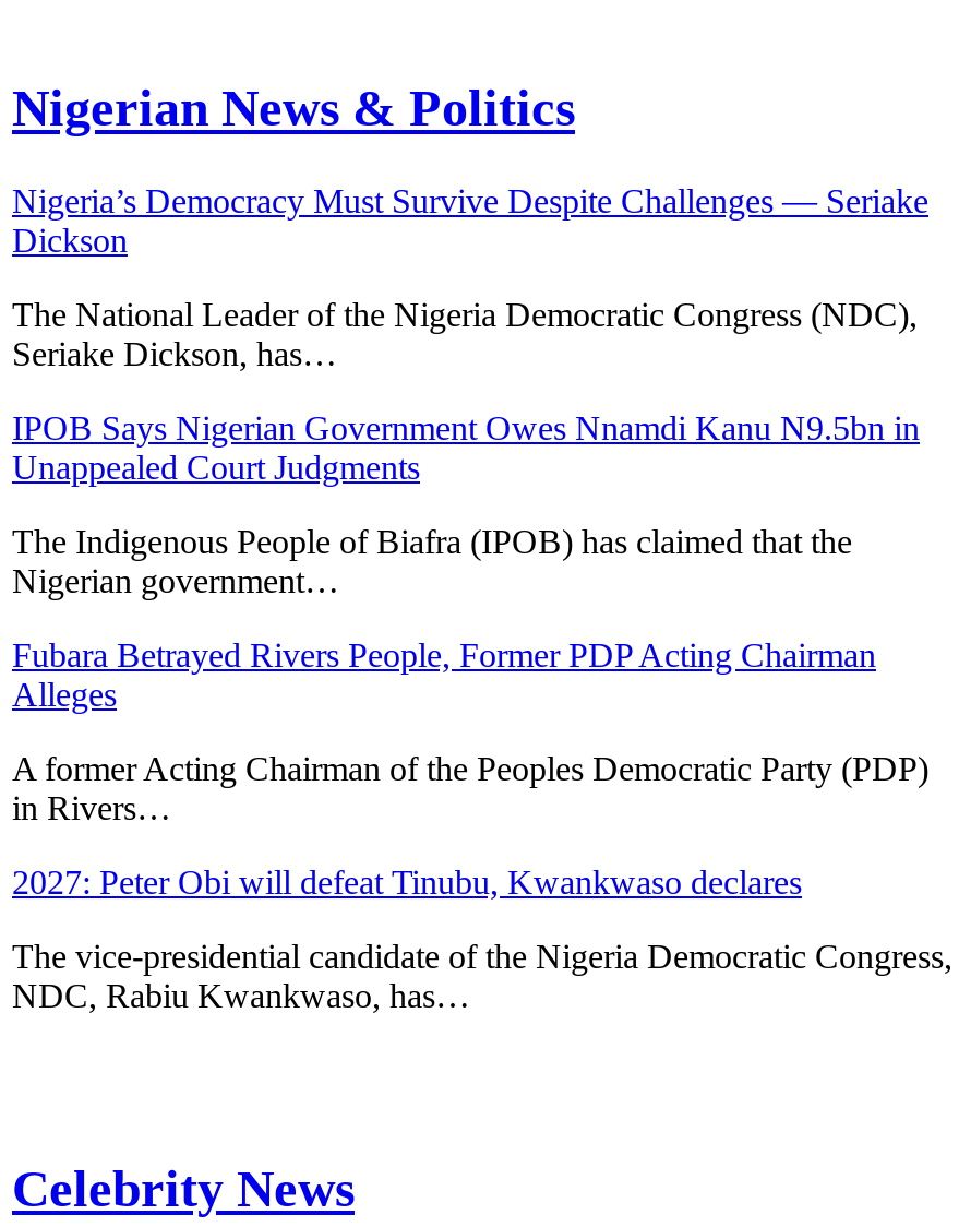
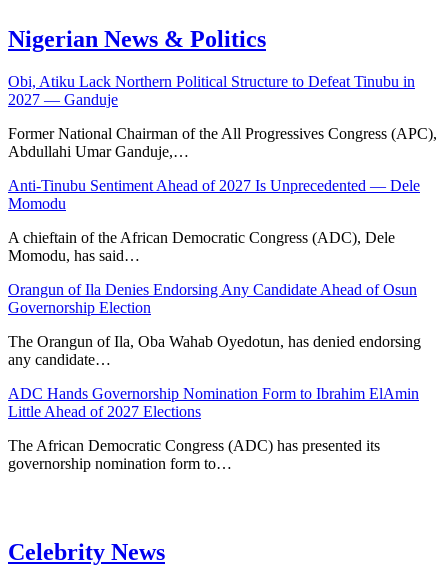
- Nigeria’s Democracy Must Survive Despite Challenges — Seriake
- Dickson
+ Obi, Atiku Lack Northern Political Structure to Defeat Tinubu in
+ 2027 — Ganduje

- The National Leader of the Nigeria Democratic Congress (NDC),
- Seriake Dickson, has…
+ Former National Chairman of the All Progressives Congress (APC),
+ Abdullahi Umar Ganduje,…

- IPOB Says Nigerian Government Owes Nnamdi Kanu N9.5bn in
- Unappealed Court Judgments
+ Anti-Tinubu Sentiment Ahead of 2027 Is Unprecedented — Dele
+ Momodu

- The Indigenous People of Biafra (IPOB) has claimed that the
- Nigerian government…
+ A chieftain of the African Democratic Congress (ADC), Dele
+ Momodu, has said…

- Fubara Betrayed Rivers People, Former PDP Acting Chairman
- Alleges
+ Orangun of Ila Denies Endorsing Any Candidate Ahead of Osun
+ Governorship Election

- A former Acting Chairman of the Peoples Democratic Party (PDP)
- in Rivers…
+ The Orangun of Ila, Oba Wahab Oyedotun, has denied endorsing
+ any candidate…

- 2027: Peter Obi will defeat Tinubu, Kwankwaso declares
+ ADC Hands Governorship Nomination Form to Ibrahim ElAmin
+ Little Ahead of 2027 Elections

- The vice-presidential candidate of the Nigeria Democratic Congress,
- NDC, Rabiu Kwankwaso, has…
+ The African Democratic Congress (ADC) has presented its
+ governorship nomination form to…
